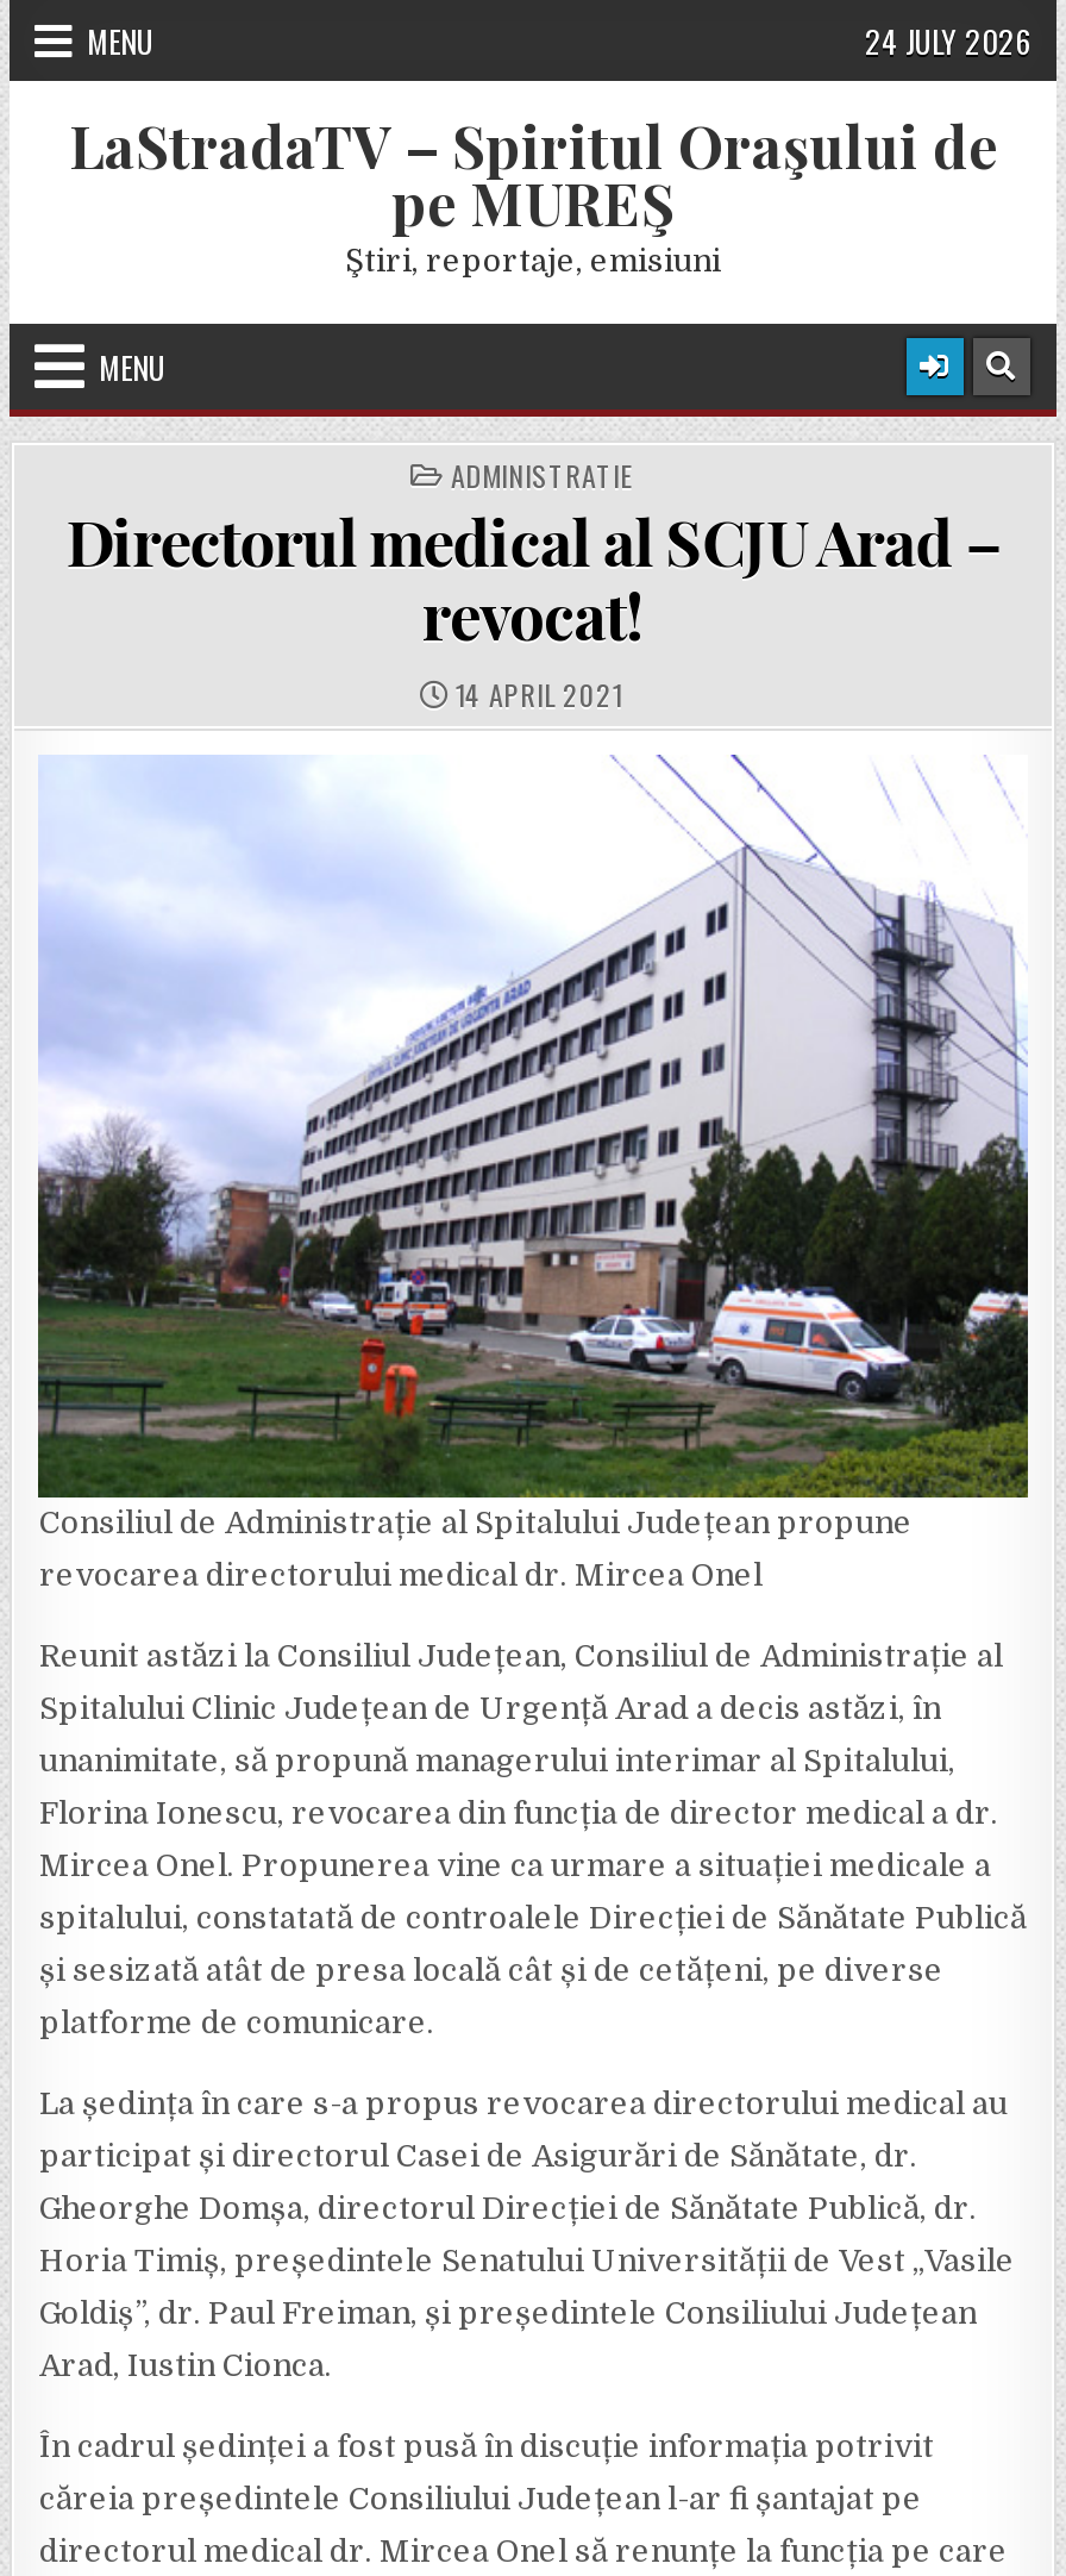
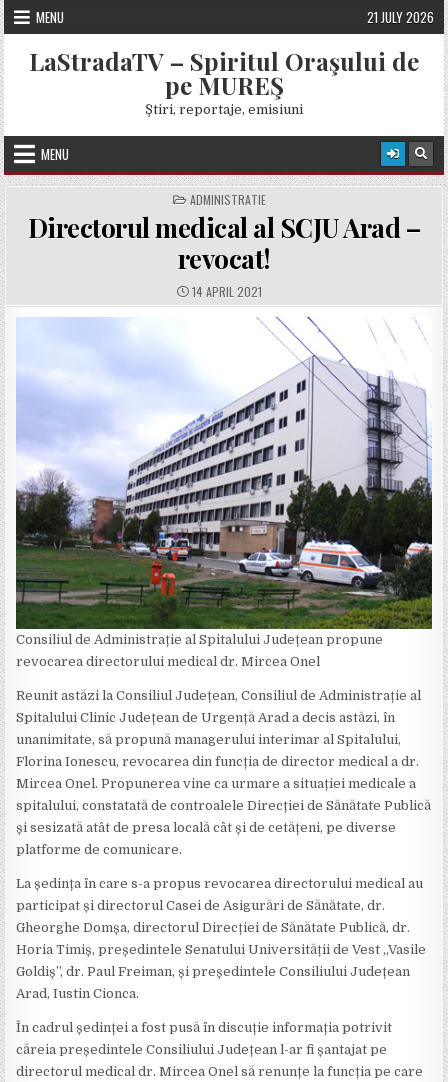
- 24 JULY 2026
+ 21 JULY 2026
